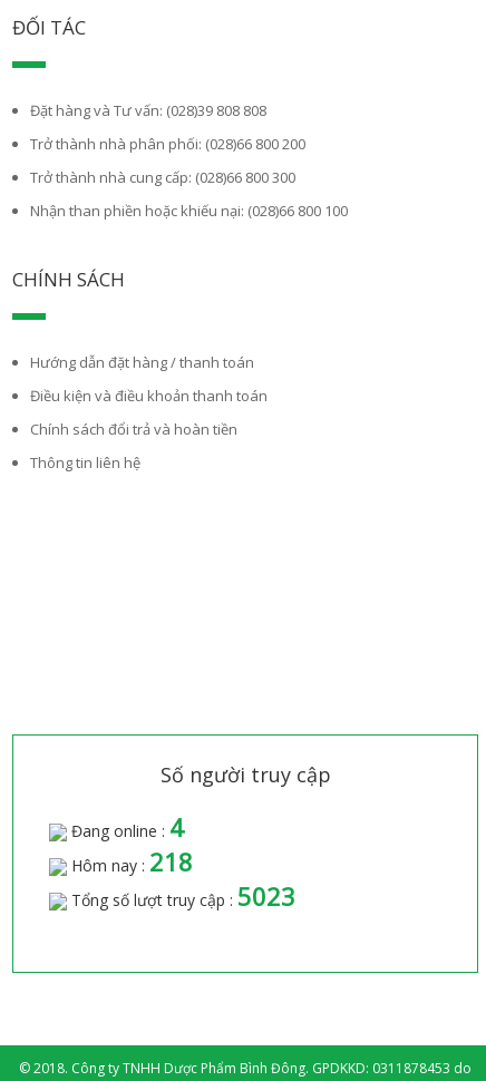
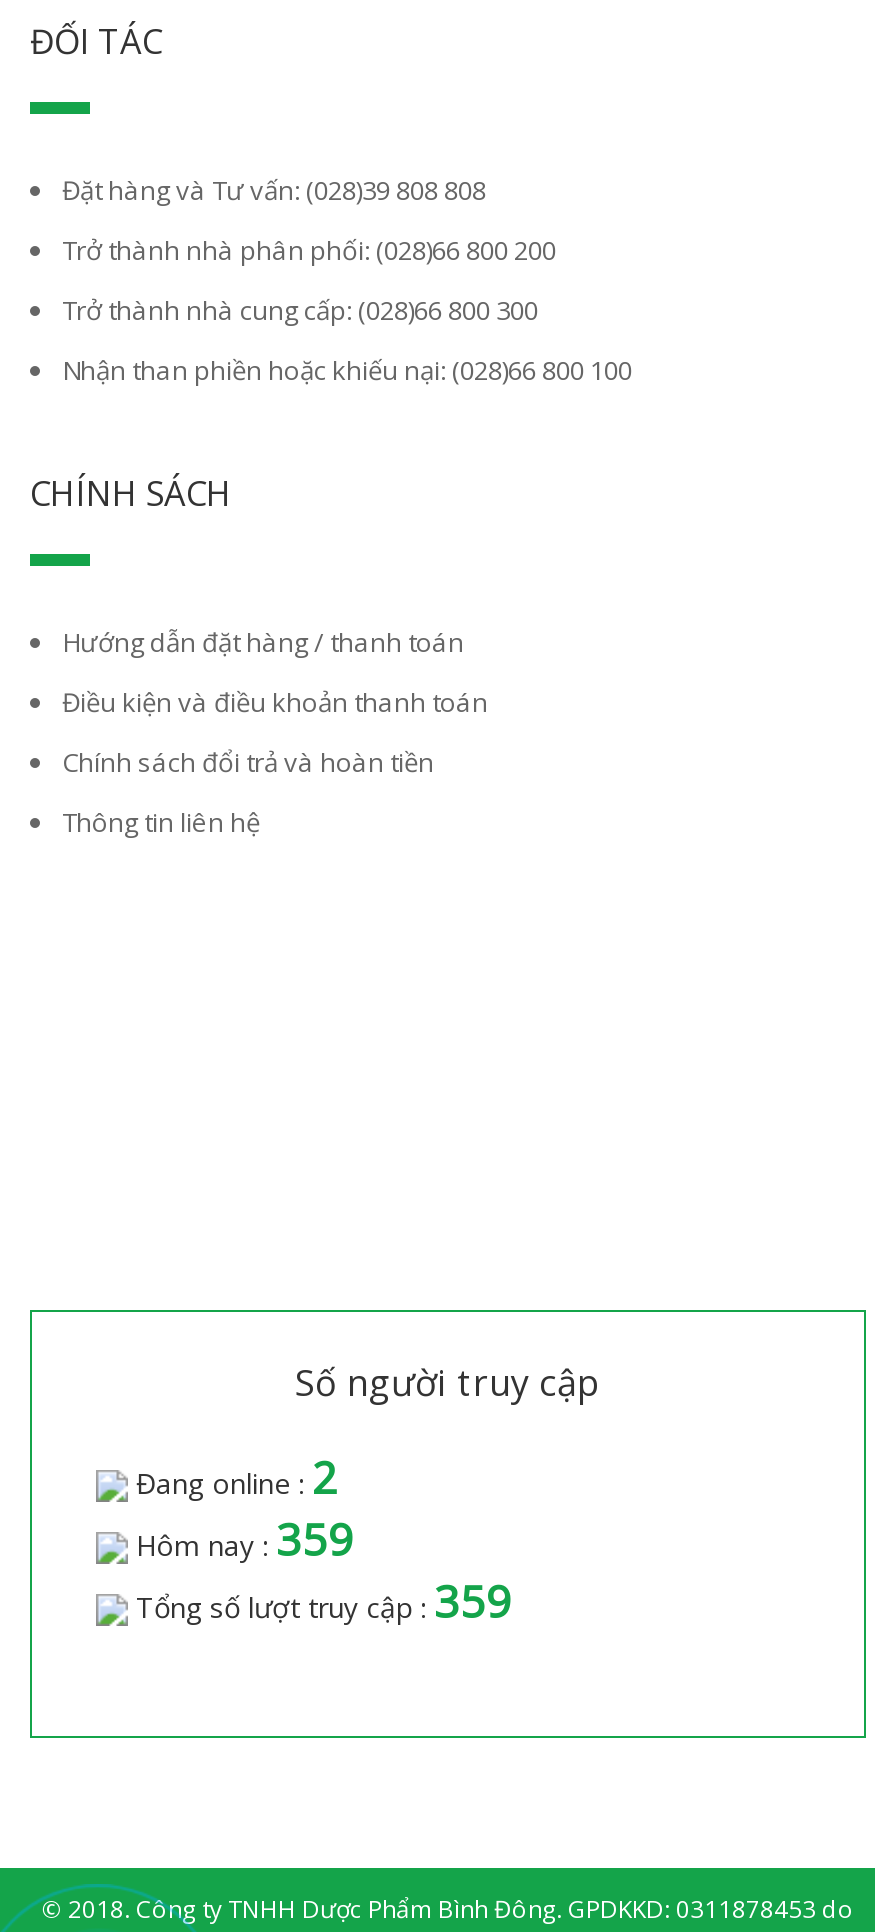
- Đang online : 4
+ Đang online : 2

- Hôm nay : 218
+ Hôm nay : 359

- Tổng số lượt truy cập : 5023
+ Tổng số lượt truy cập : 359
